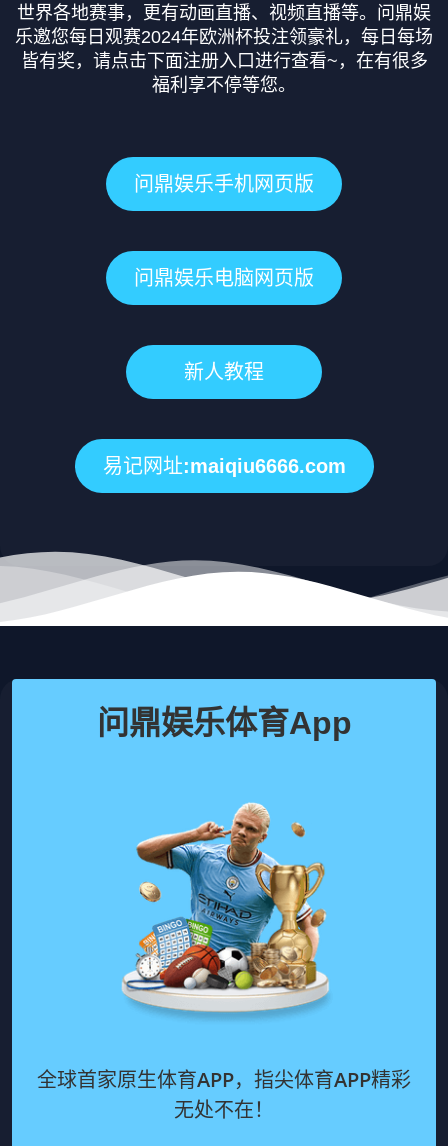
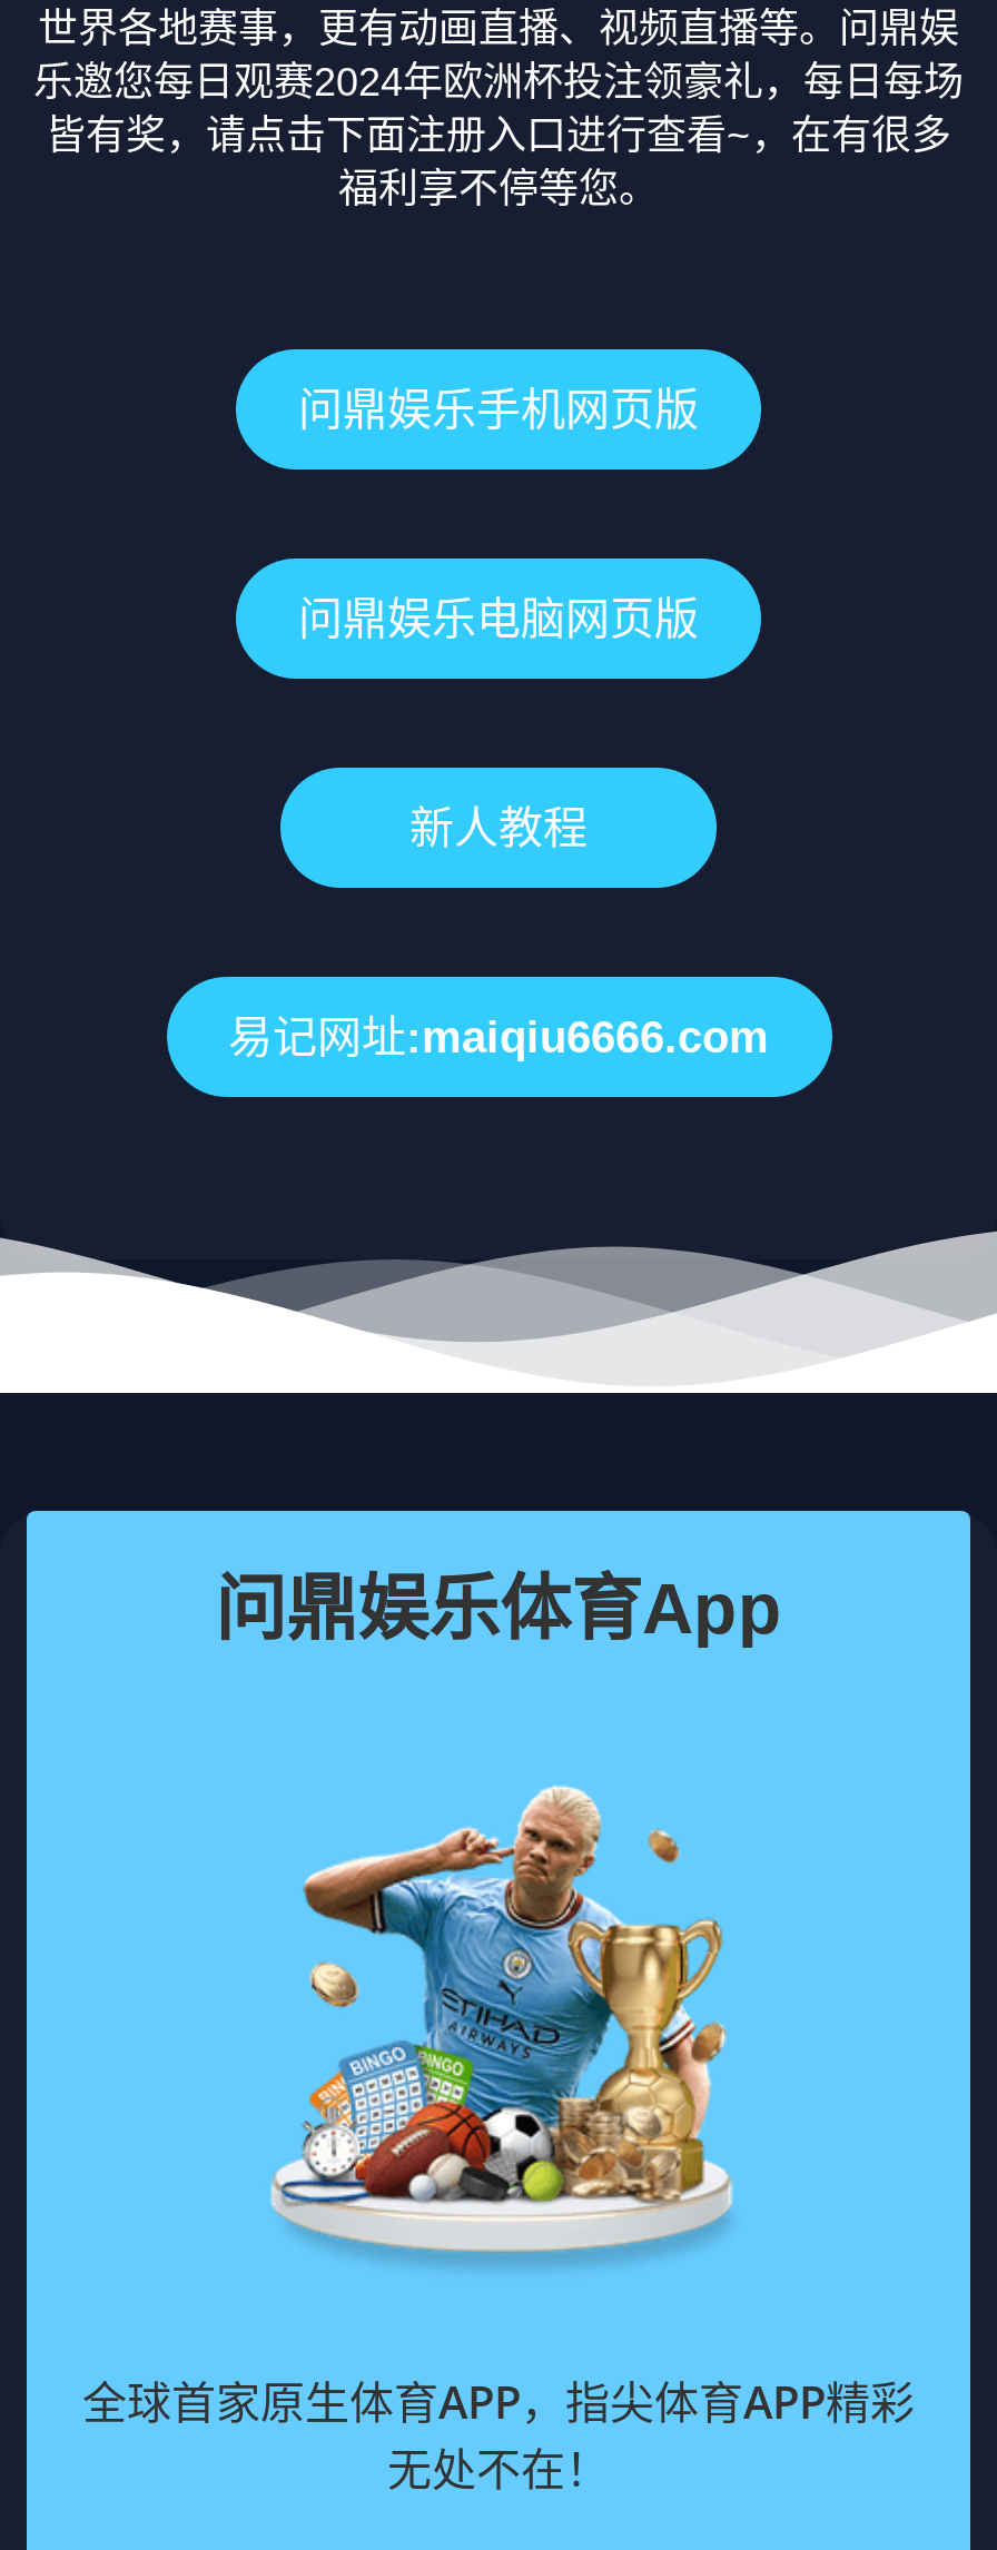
- [image]
+ [image]
